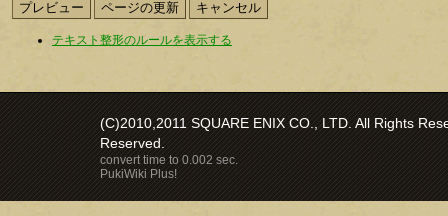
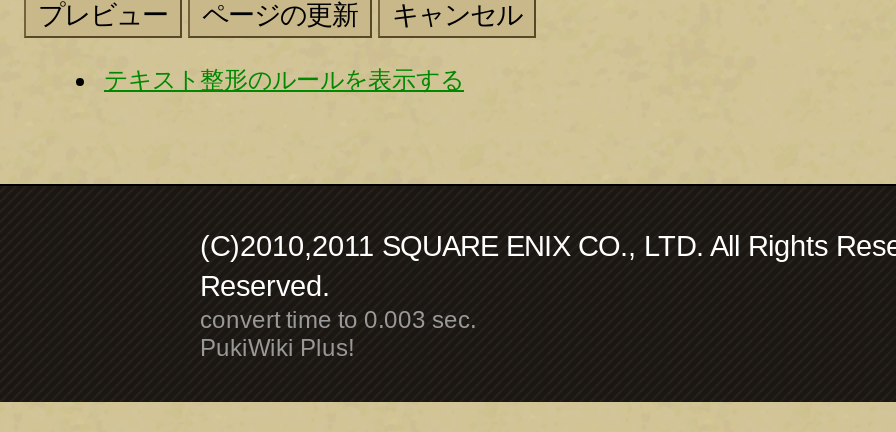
- convert time to 0.002 sec.
+ convert time to 0.003 sec.
